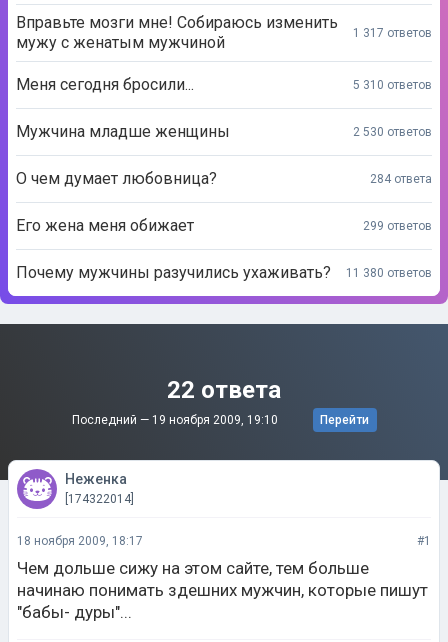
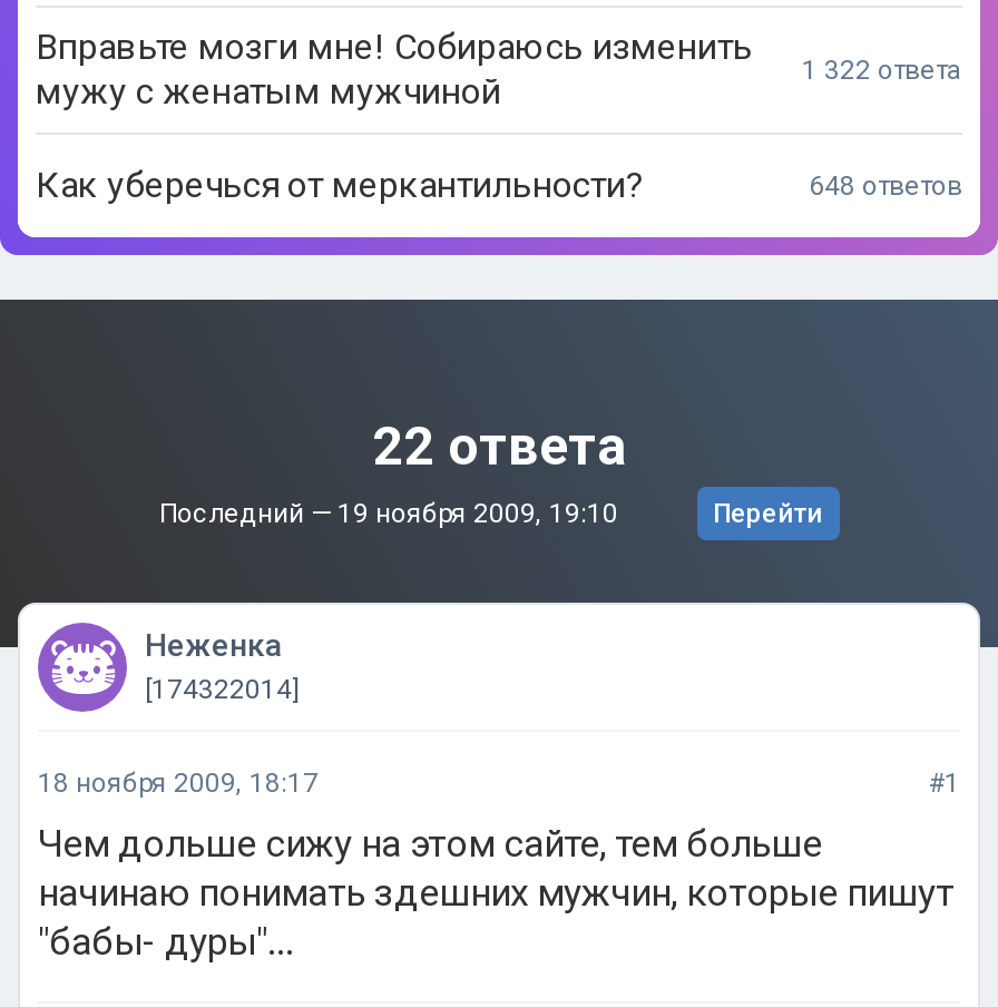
- 1 317 ответов
- Меня сегодня бросили...
- 5 310 ответов
- Мужчина младше женщины
- 2 530 ответов
- О чем думает любовница?
- 284 ответа
- Его жена меня обижает
- 299 ответов
- Почему мужчины разучились ухаживать?
- 11 380 ответов
+ 1 322 ответа
+ Как уберечься от меркантильности?
+ 648 ответов
